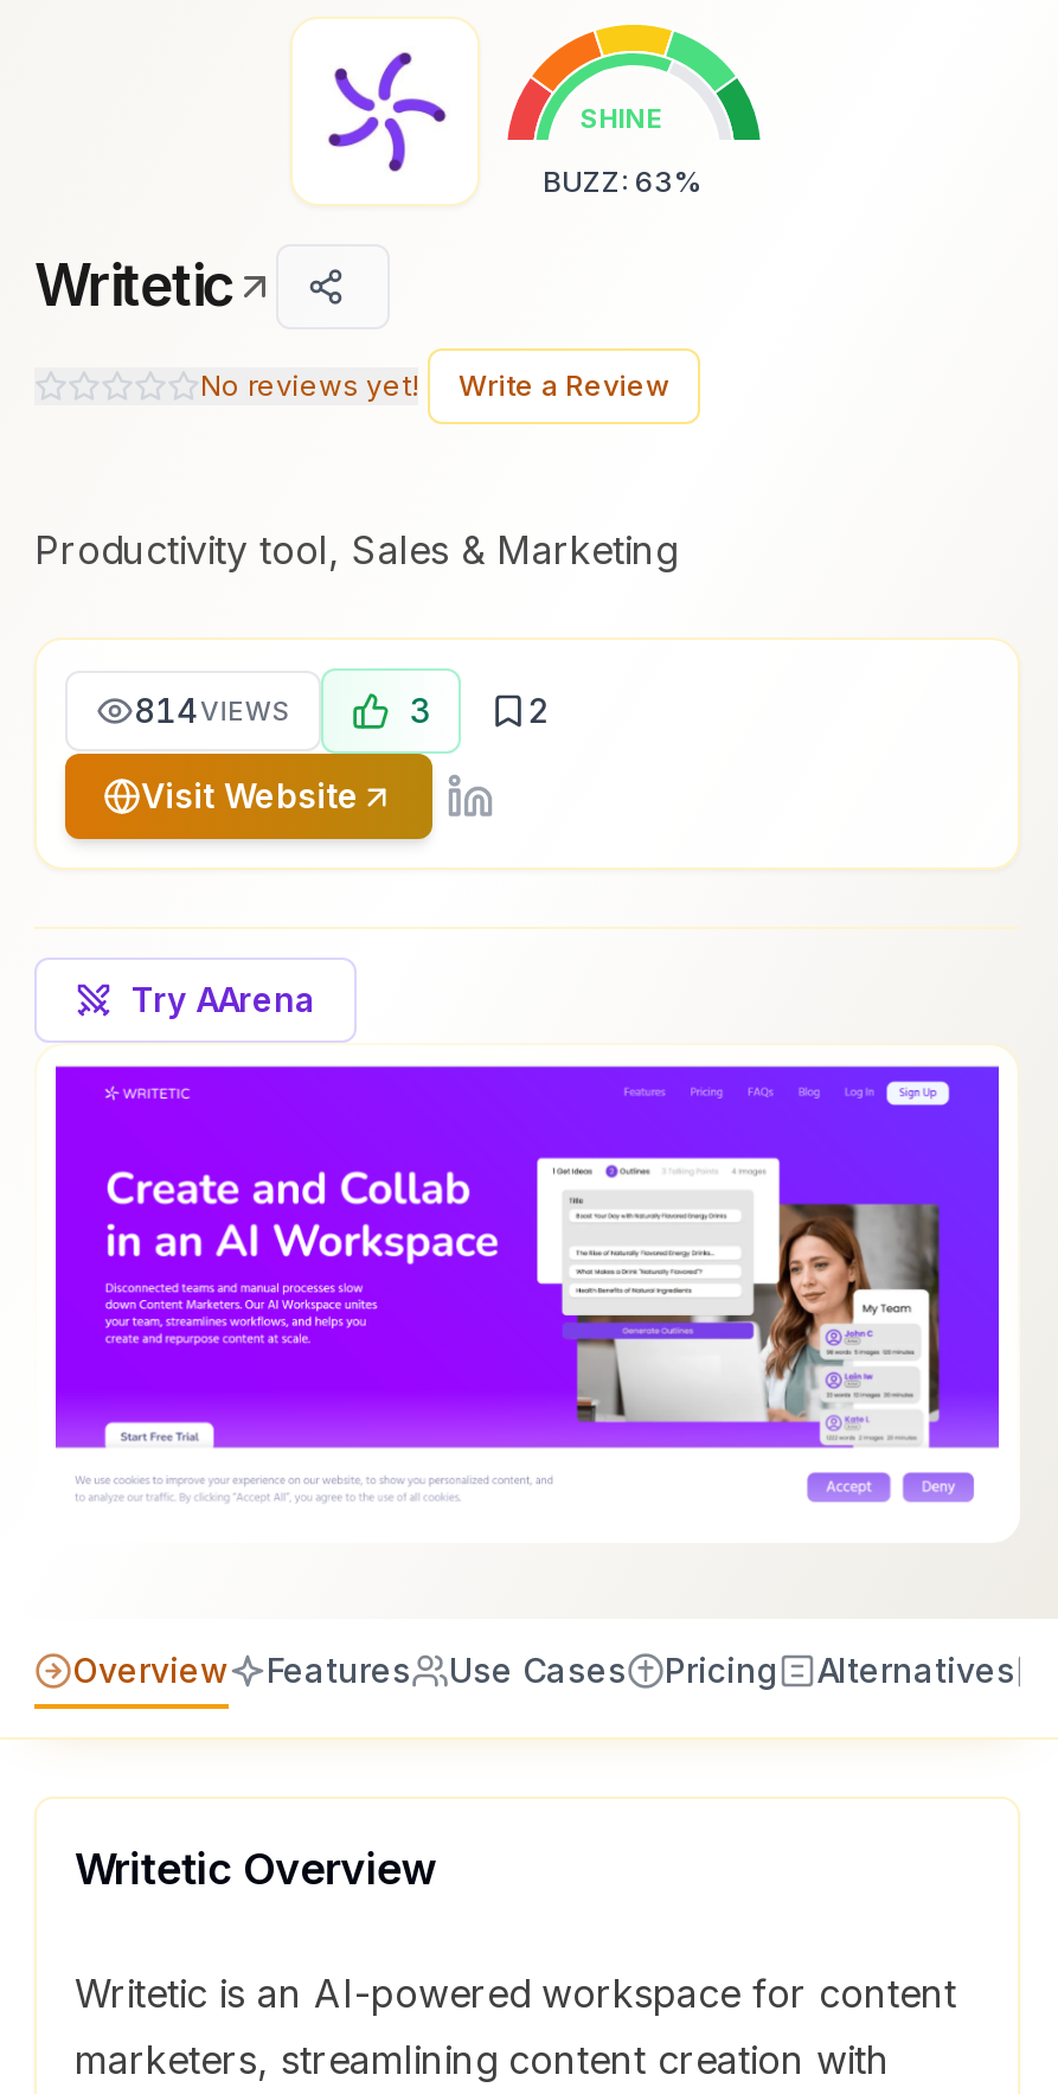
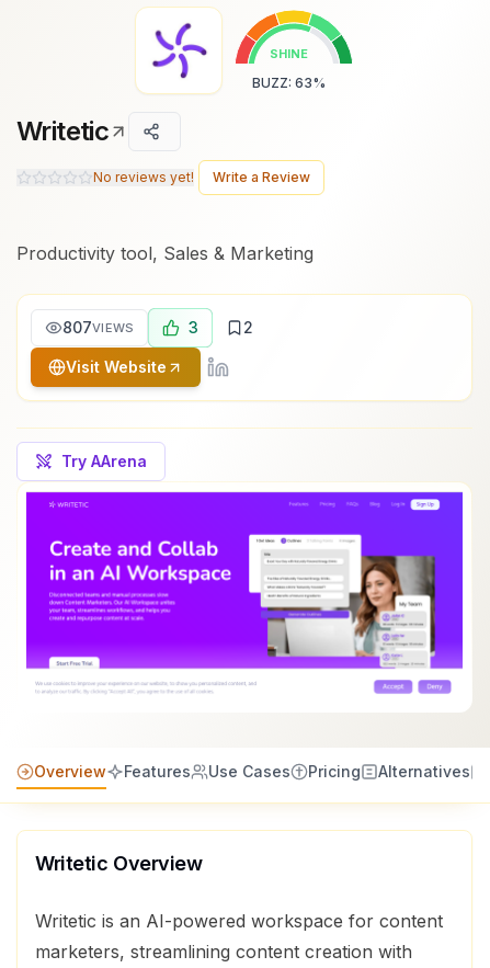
- 814VIEWS
+ 807VIEWS
